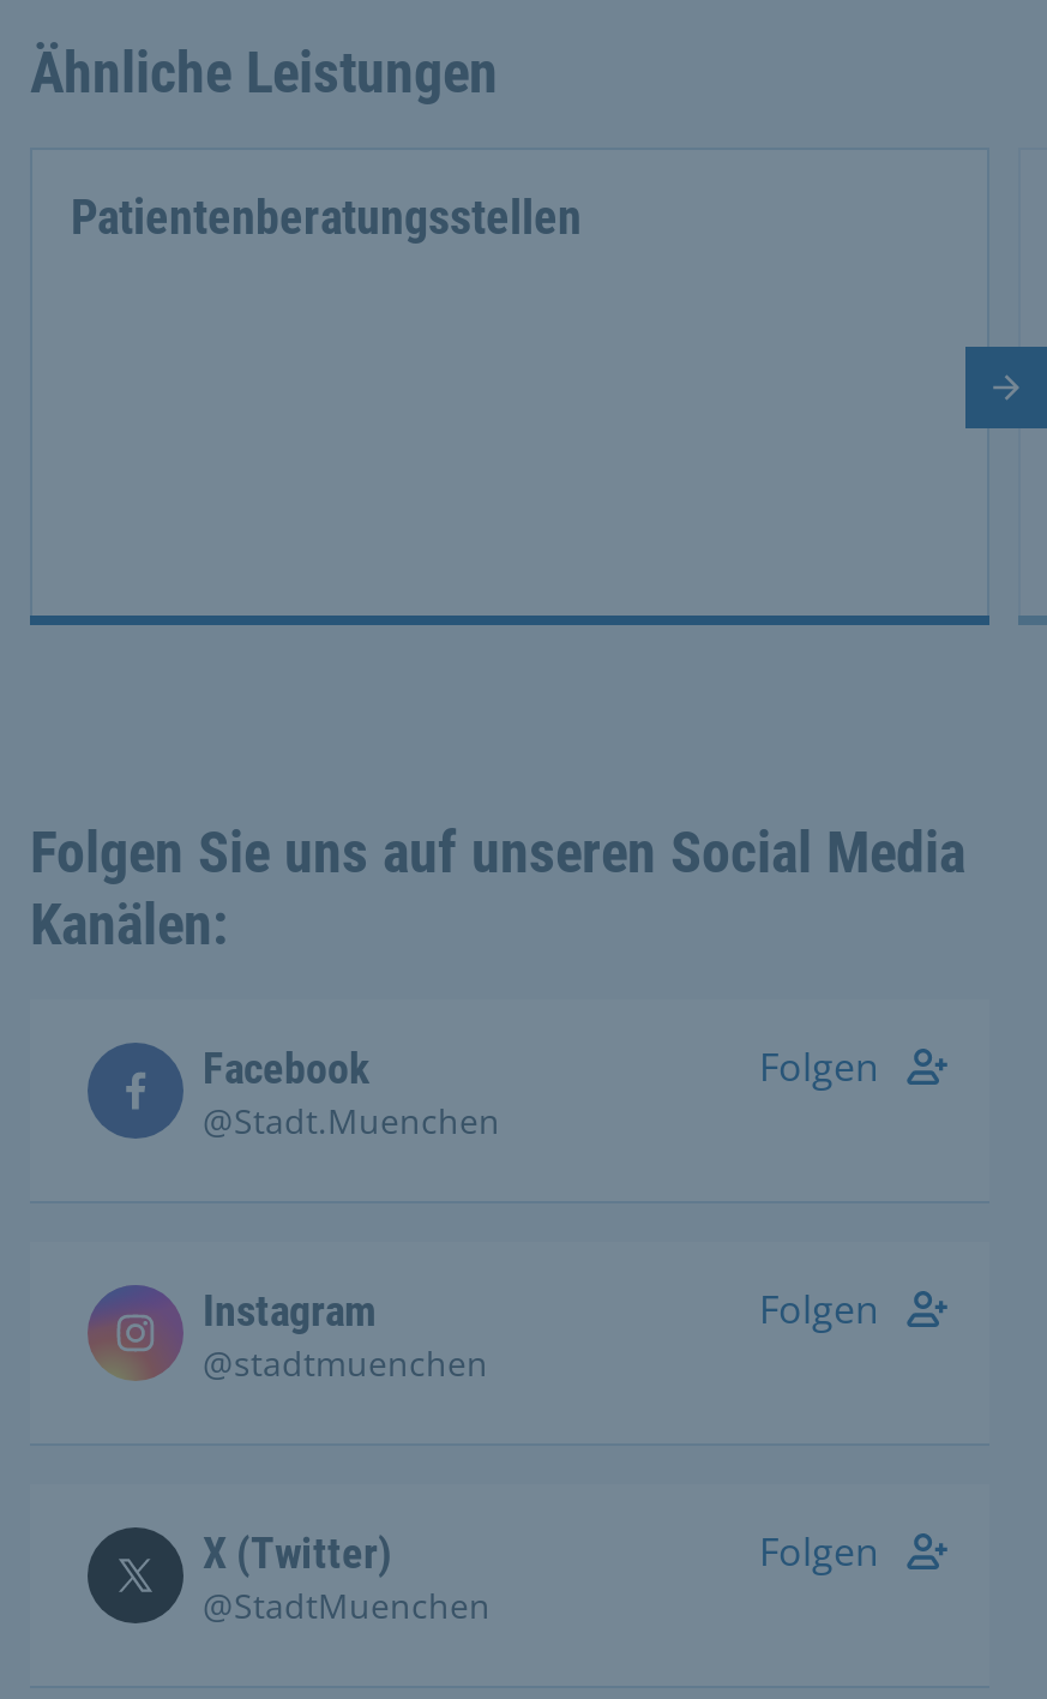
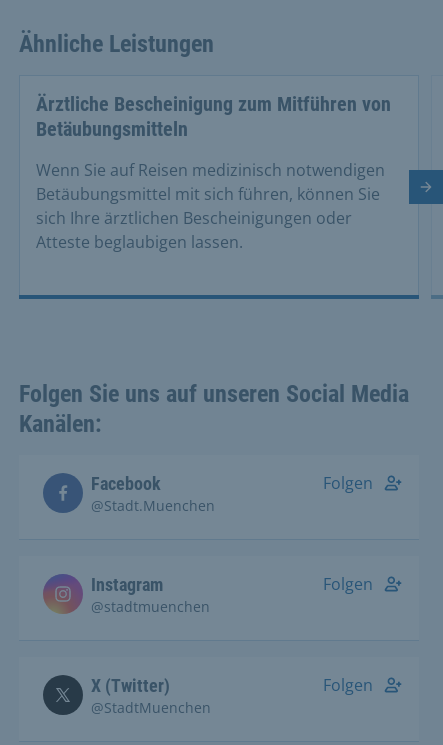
- Patientenberatungsstellen
+ Ärztliche Bescheinigung zum Mitführen von
+ Betäubungsmitteln
+ Wenn Sie auf Reisen medizinisch notwendigen
+ Betäubungsmittel mit sich führen, können Sie
+ sich Ihre ärztlichen Bescheinigungen oder
+ Atteste beglaubigen lassen.
